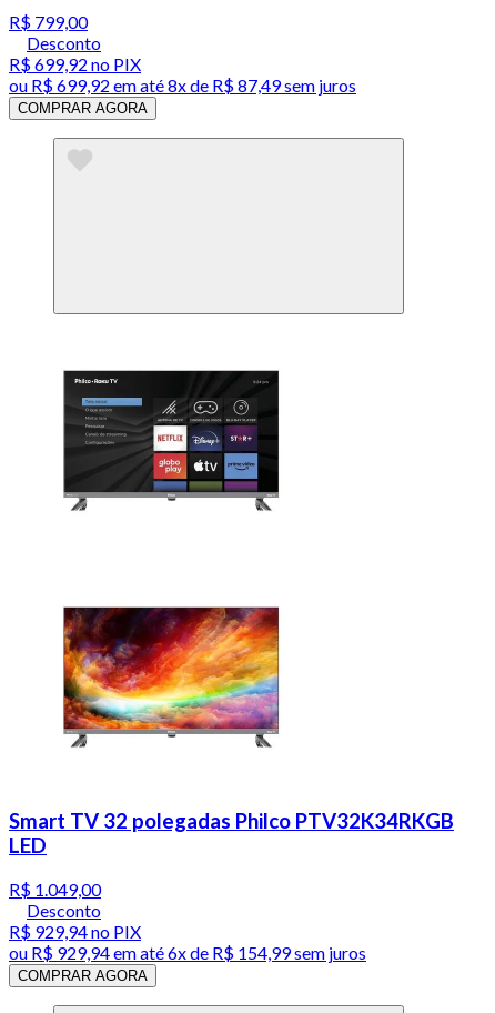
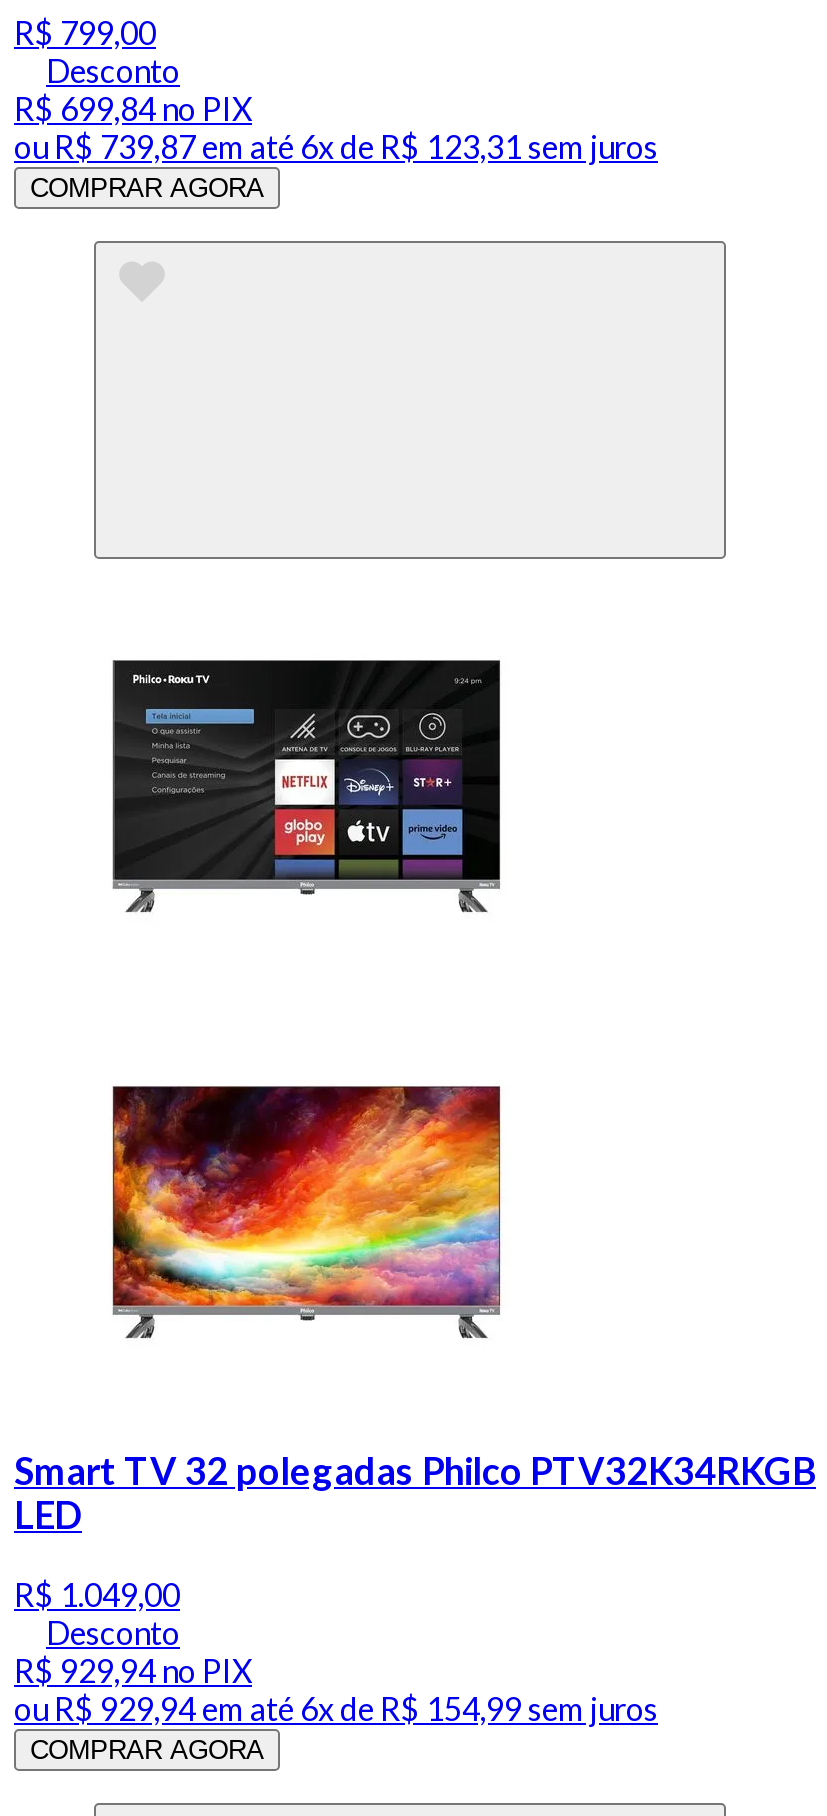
- R$ 699,92 no PIX
+ R$ 699,84 no PIX

- ou R$ 699,92 em até 8x de R$ 87,49 sem juros
+ ou R$ 739,87 em até 6x de R$ 123,31 sem juros
